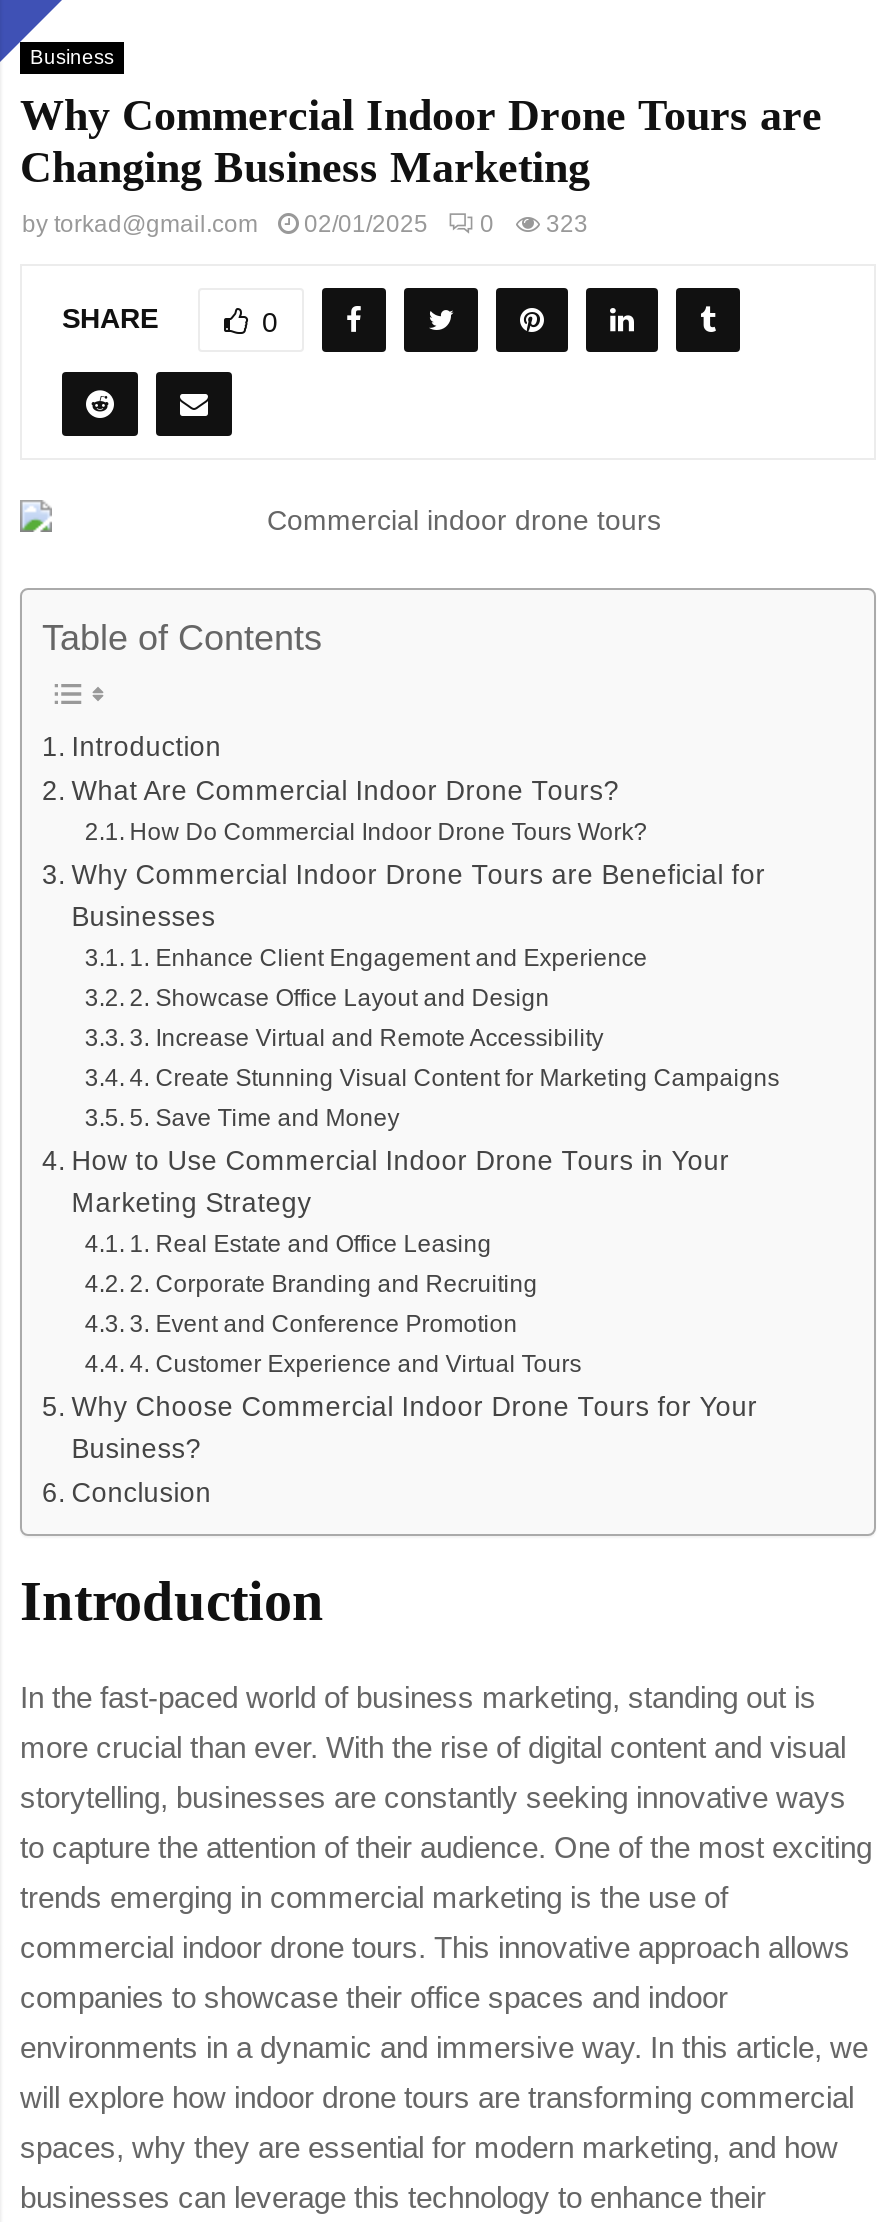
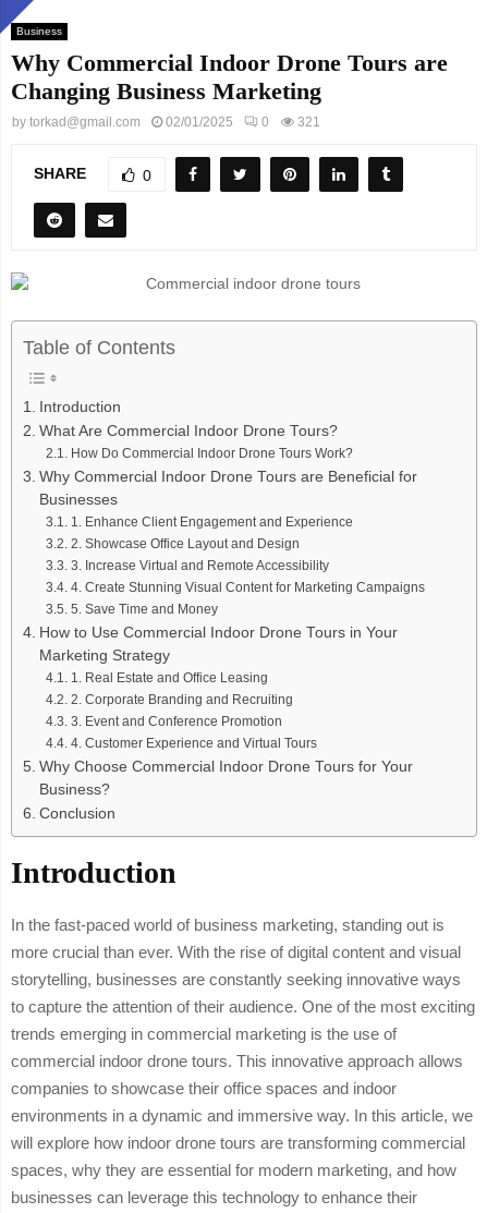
- by torkad@gmail.com 02/01/2025 0 323
+ by torkad@gmail.com 02/01/2025 0 321
